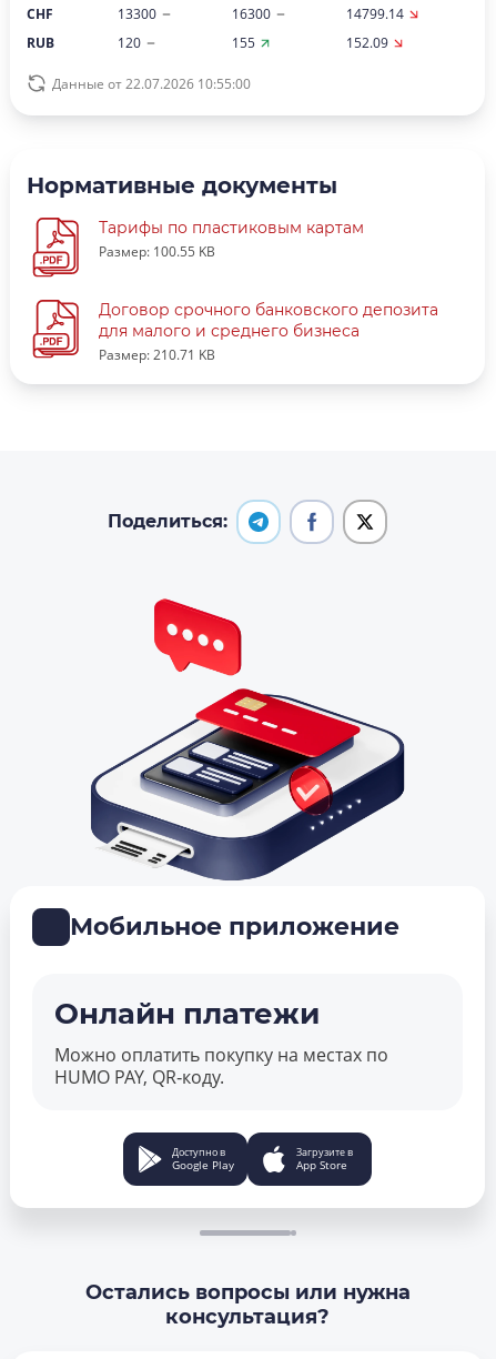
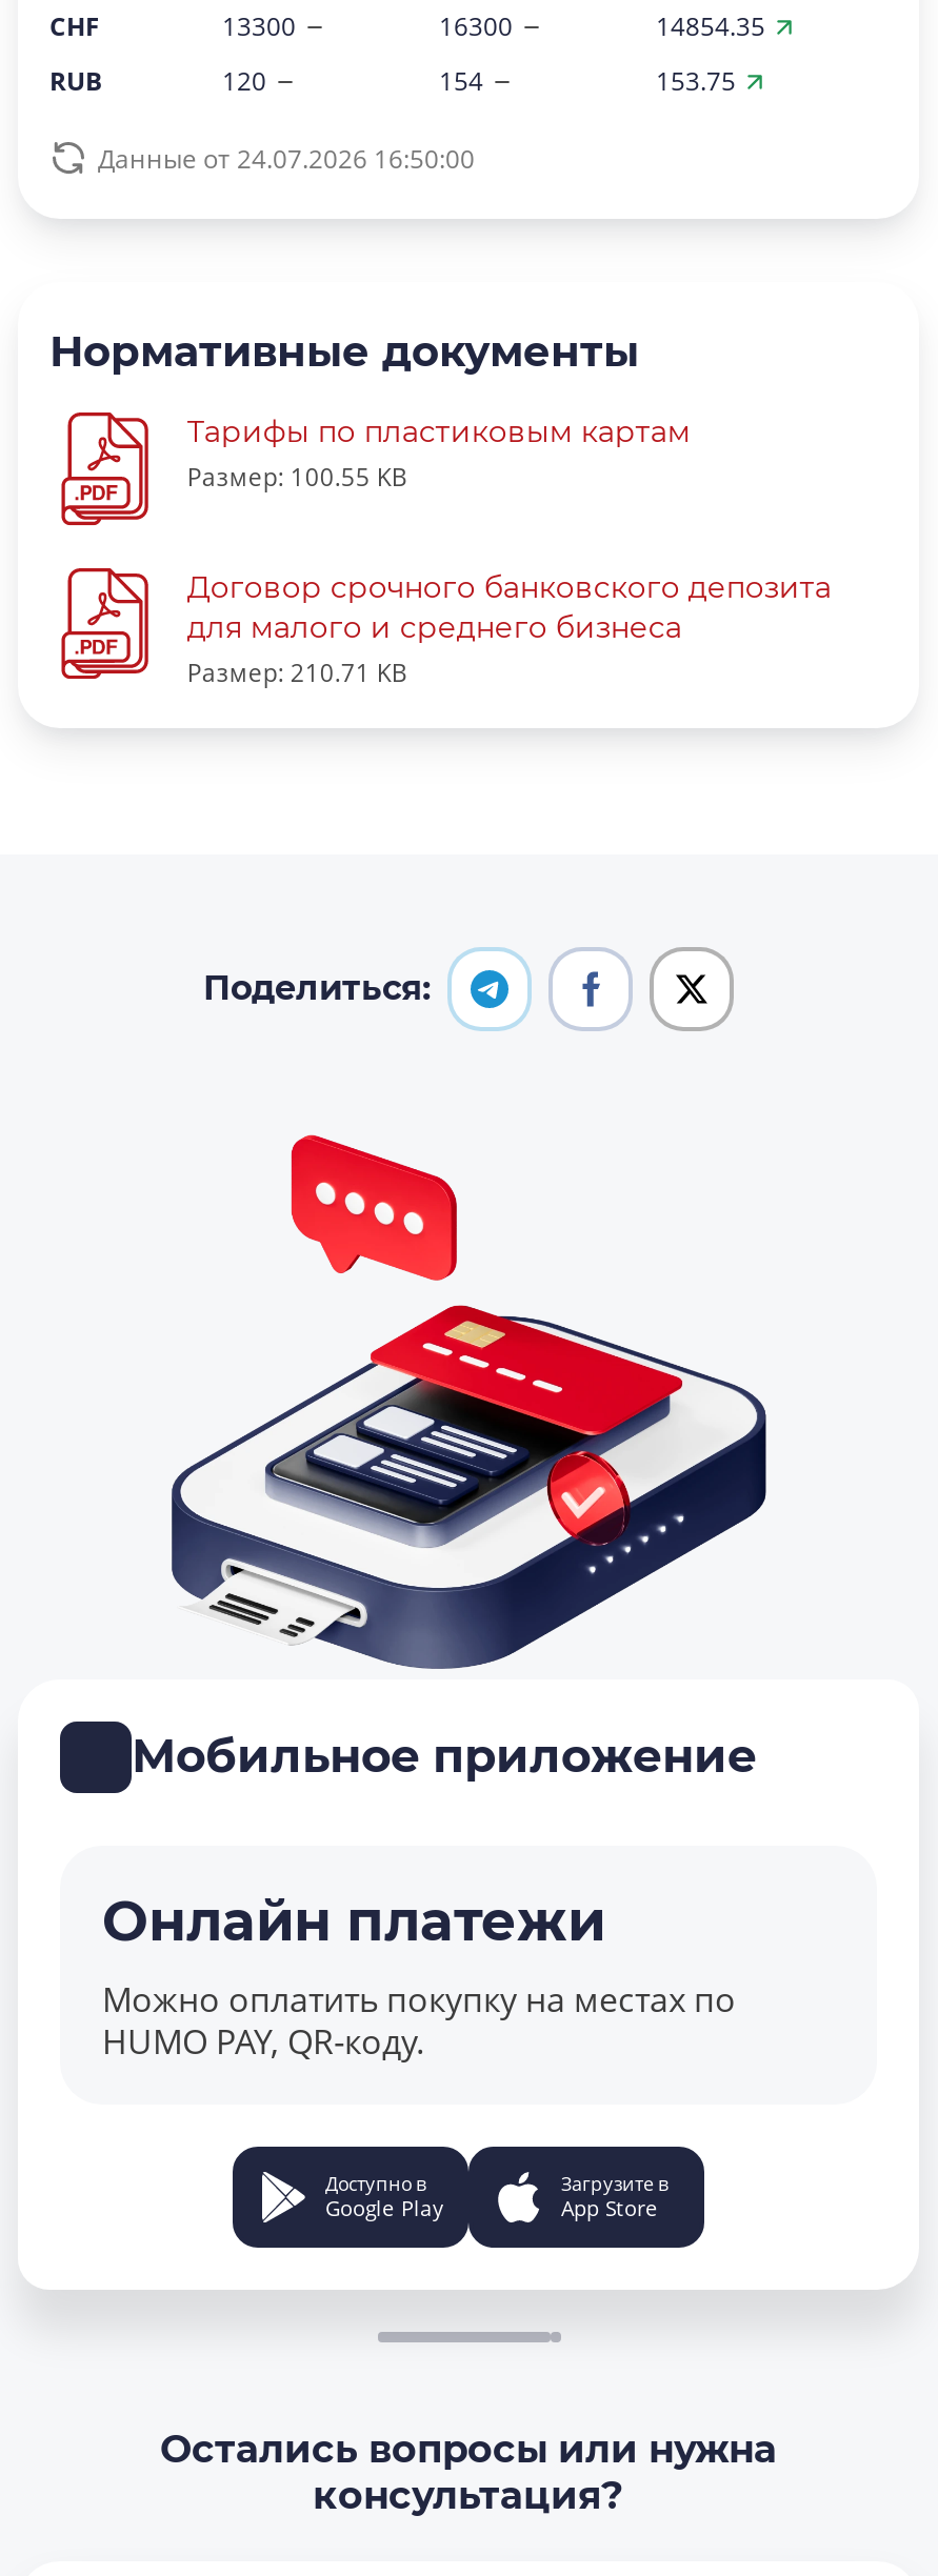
- 14799.14
+ 14854.35

- 155
+ 154

- 152.09
+ 153.75

- Данные от 22.07.2026 10:55:00
+ Данные от 24.07.2026 16:50:00
